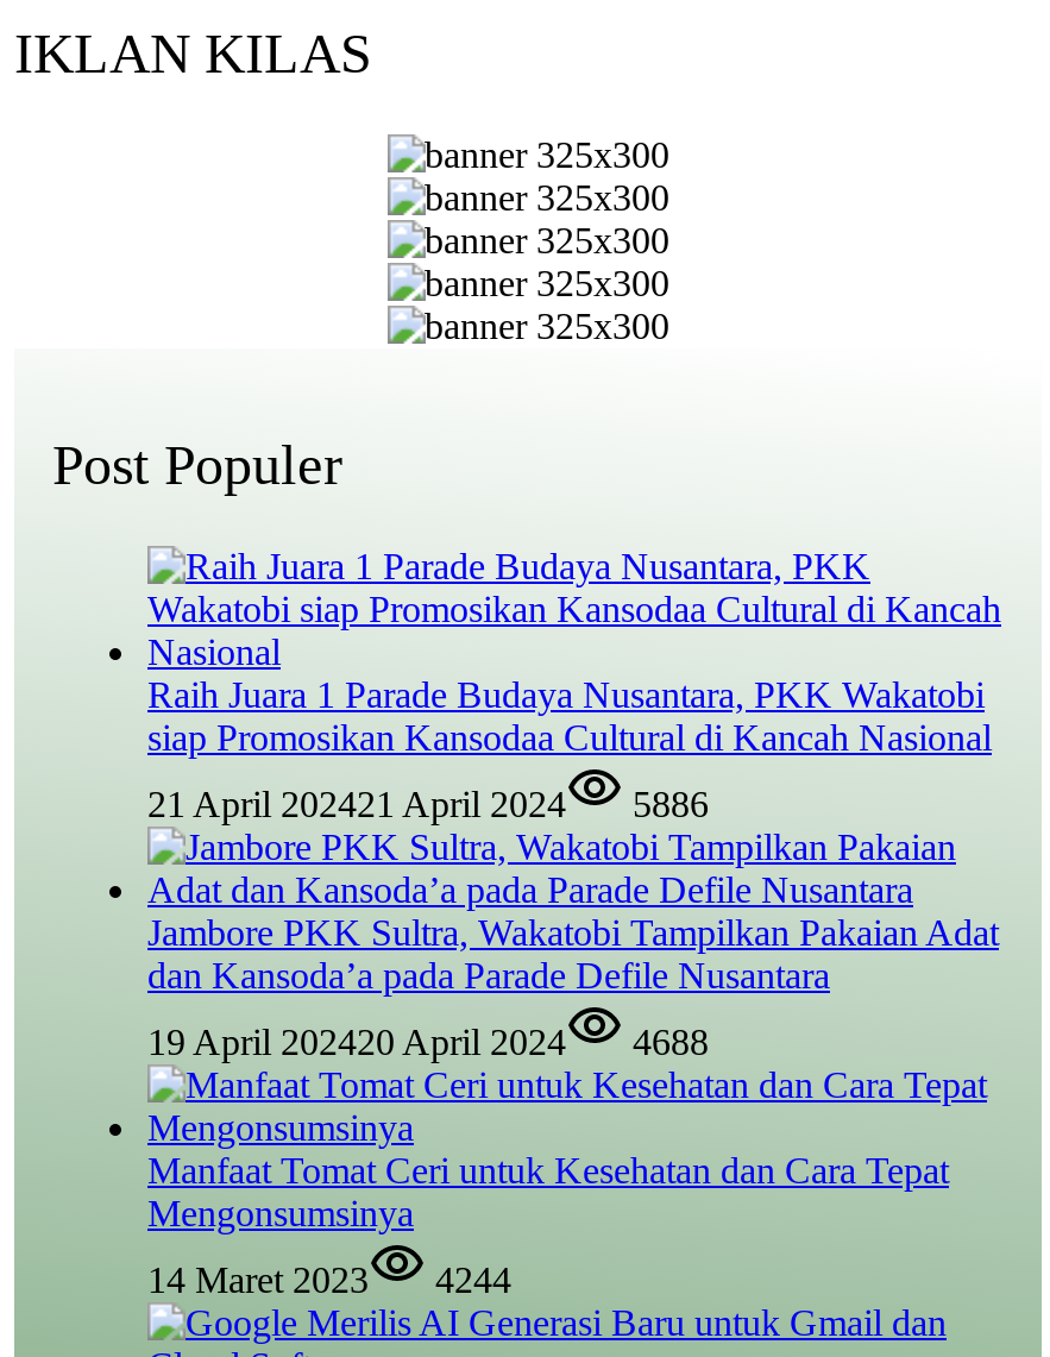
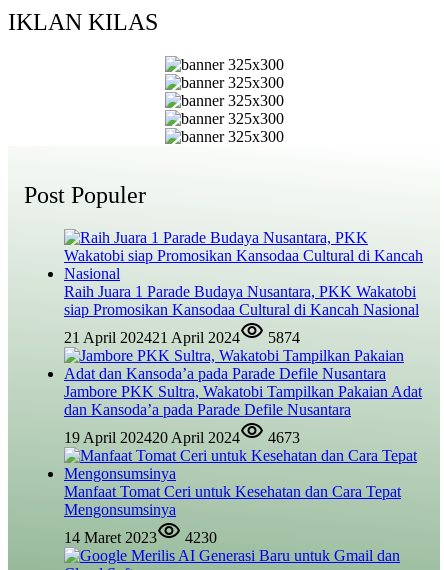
- 21 April 202421 April 2024 5886
+ 21 April 202421 April 2024 5874

- 19 April 202420 April 2024 4688
+ 19 April 202420 April 2024 4673

- 14 Maret 2023 4244
+ 14 Maret 2023 4230
